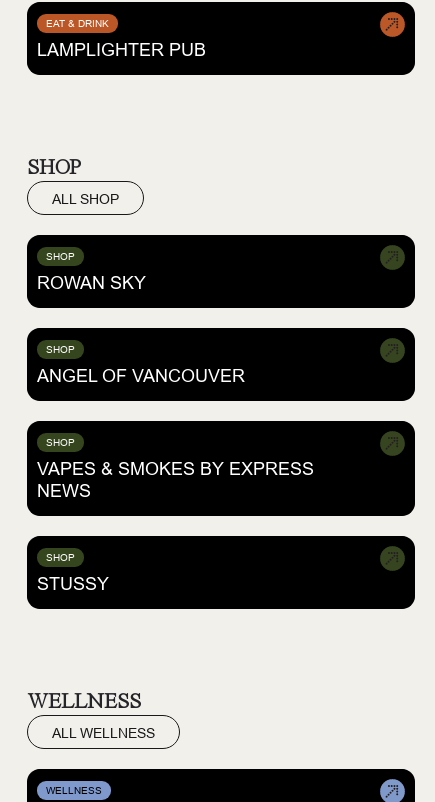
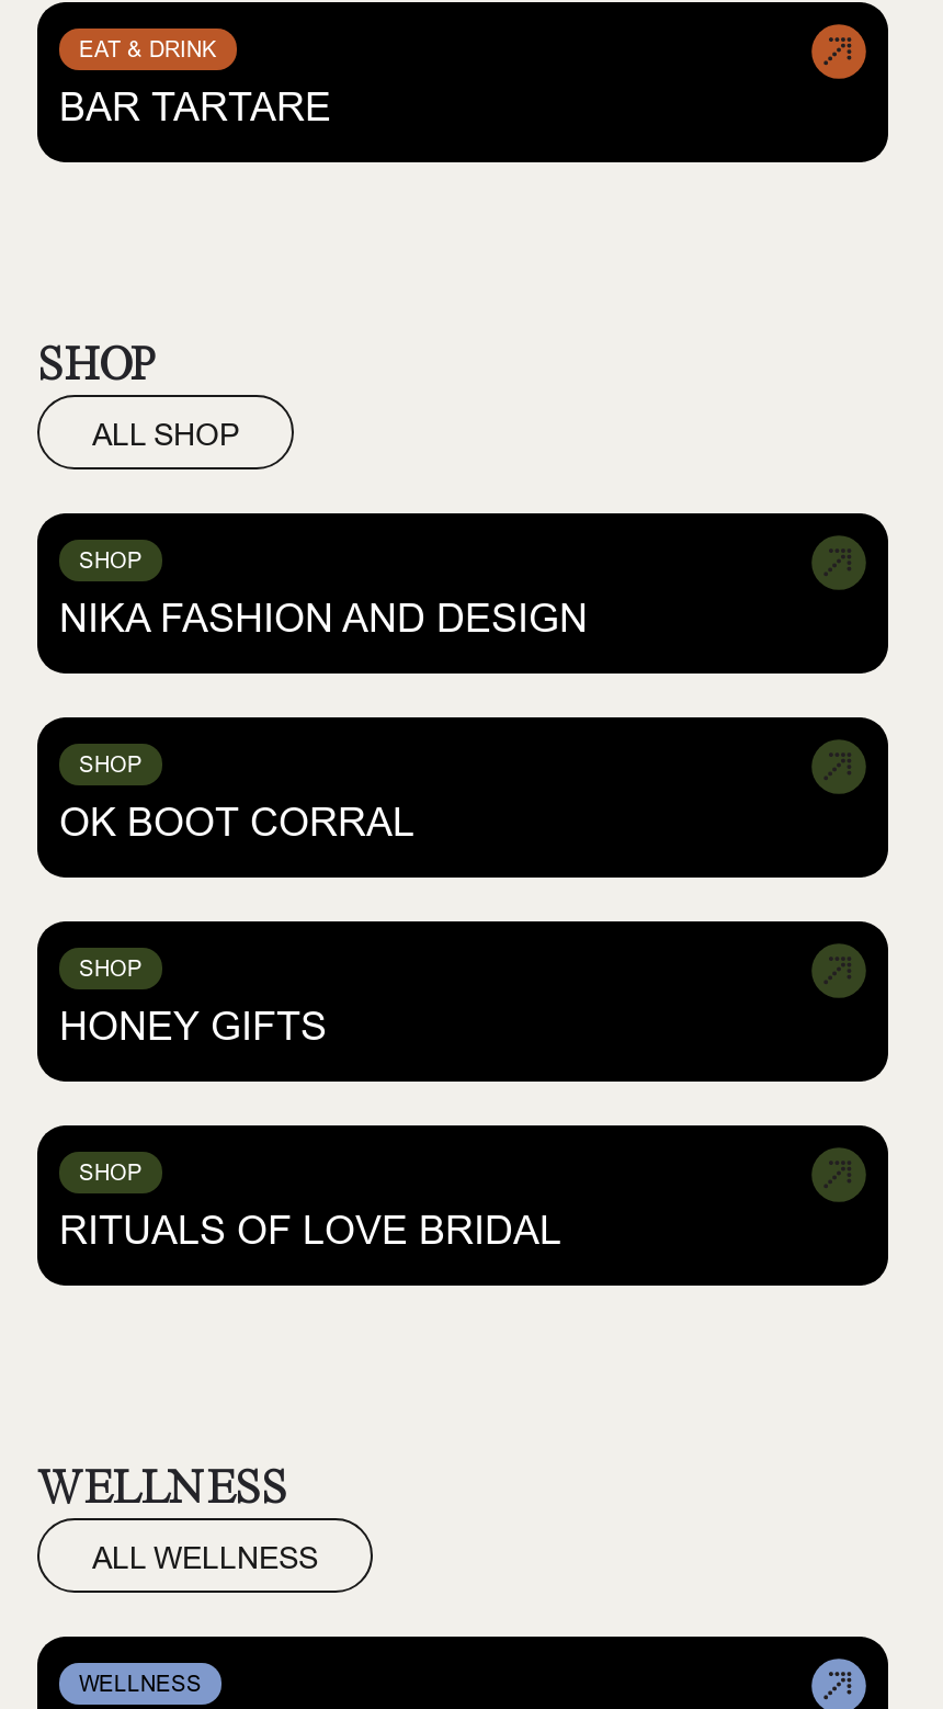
- LAMPLIGHTER PUB
+ BAR TARTARE

- ROWAN SKY
+ NIKA FASHION AND DESIGN

- ANGEL OF VANCOUVER
+ OK BOOT CORRAL

- VAPES & SMOKES BY EXPRESS
- NEWS
+ HONEY GIFTS

- STUSSY
+ RITUALS OF LOVE BRIDAL
